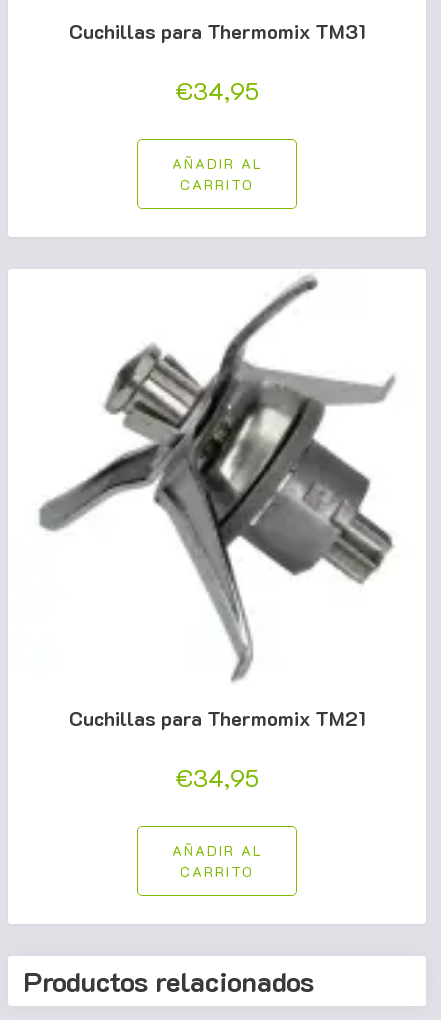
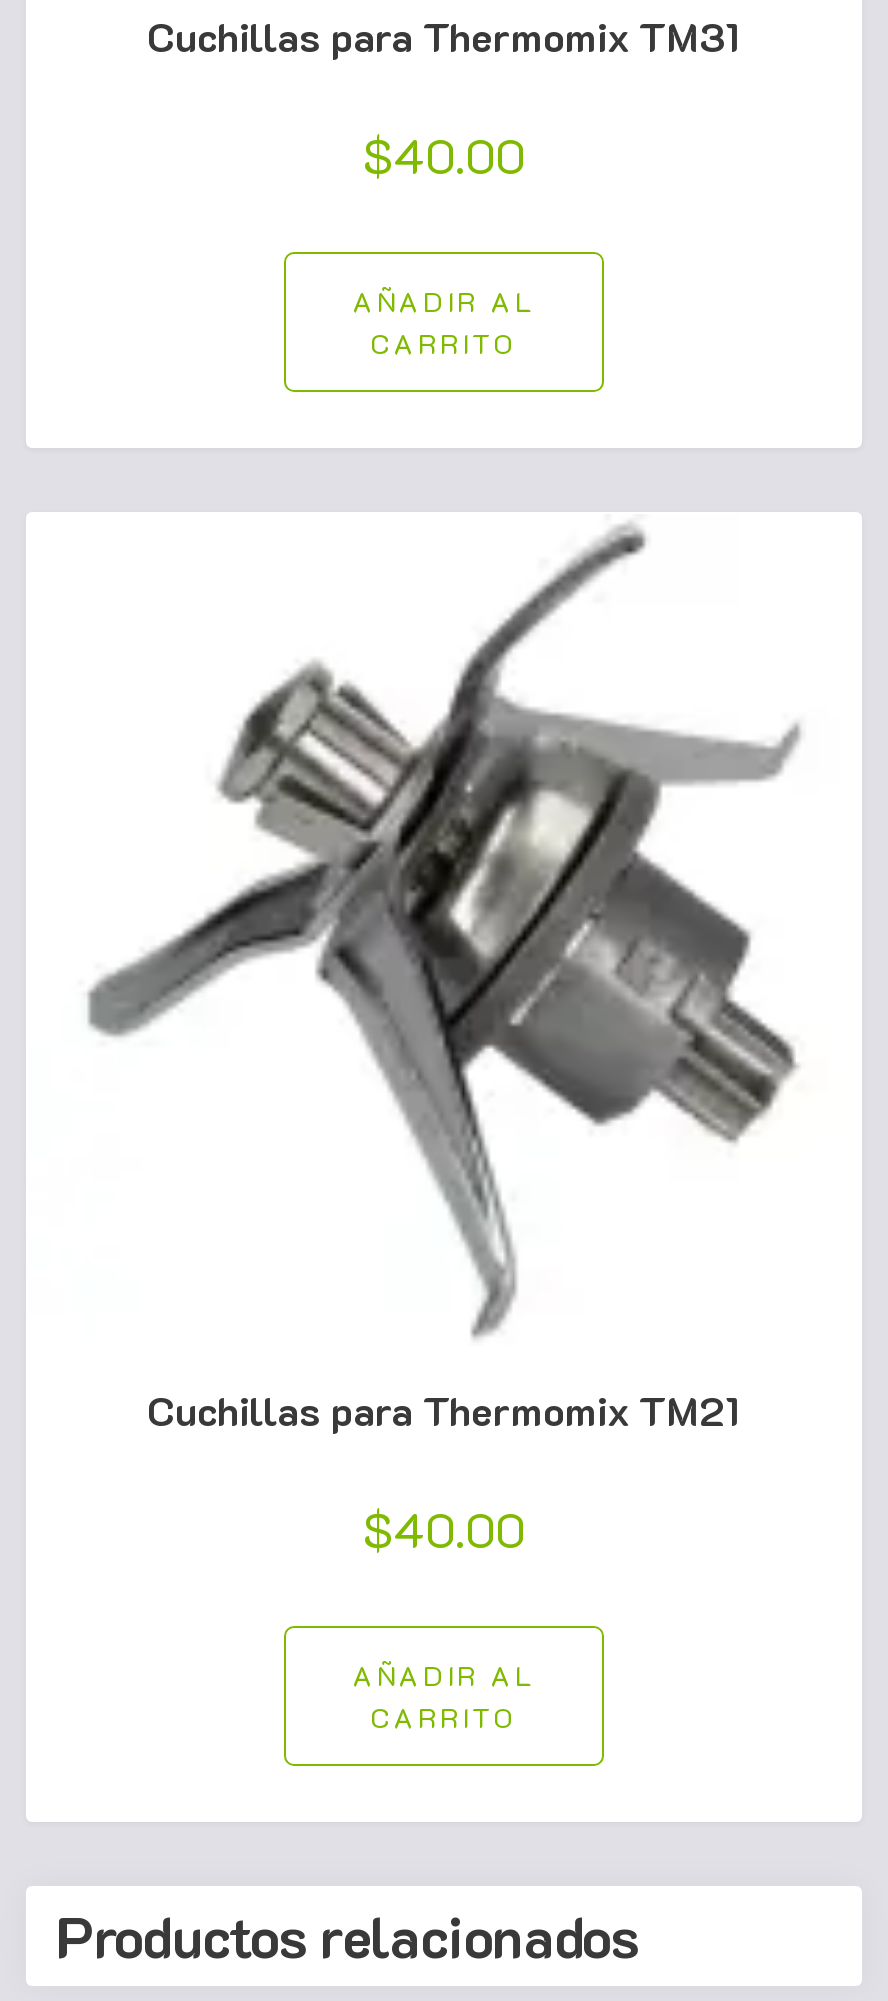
- €34,95
+ $40.00

- €34,95
+ $40.00
